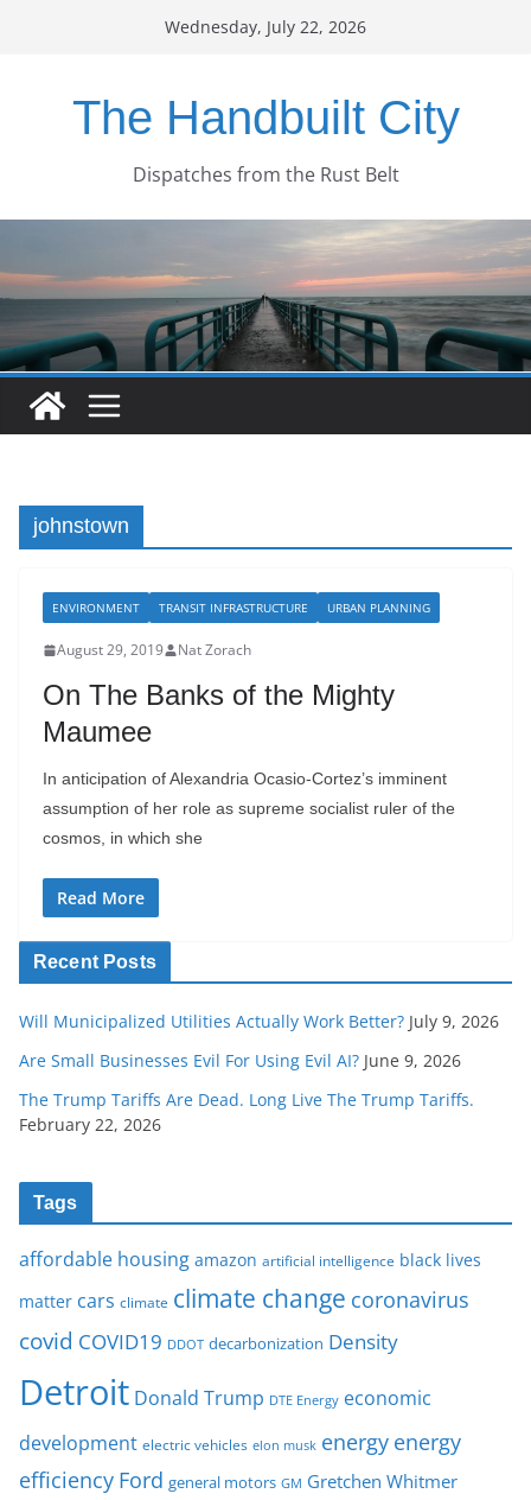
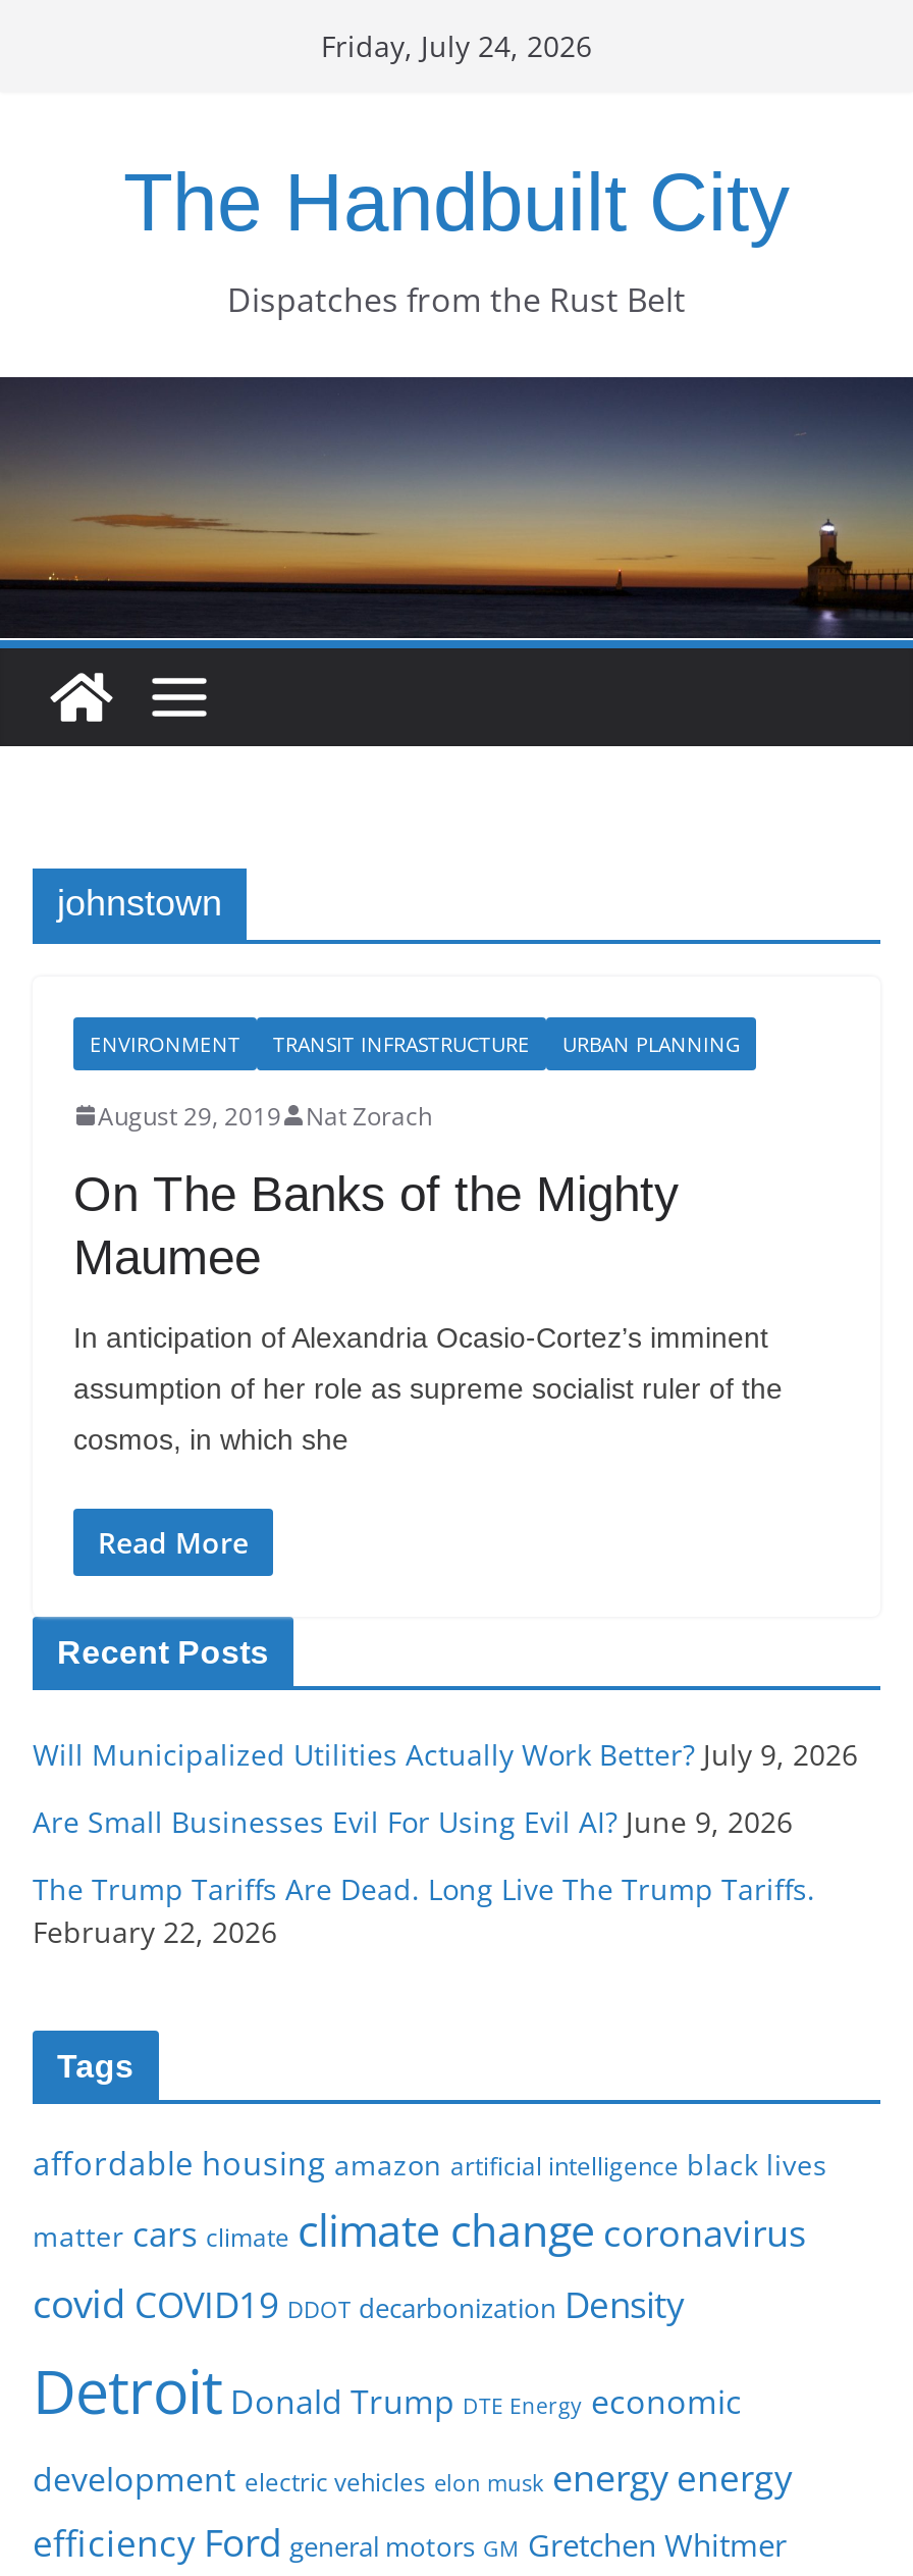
- Wednesday, July 22, 2026
+ Friday, July 24, 2026

- [image]
+ [image]
